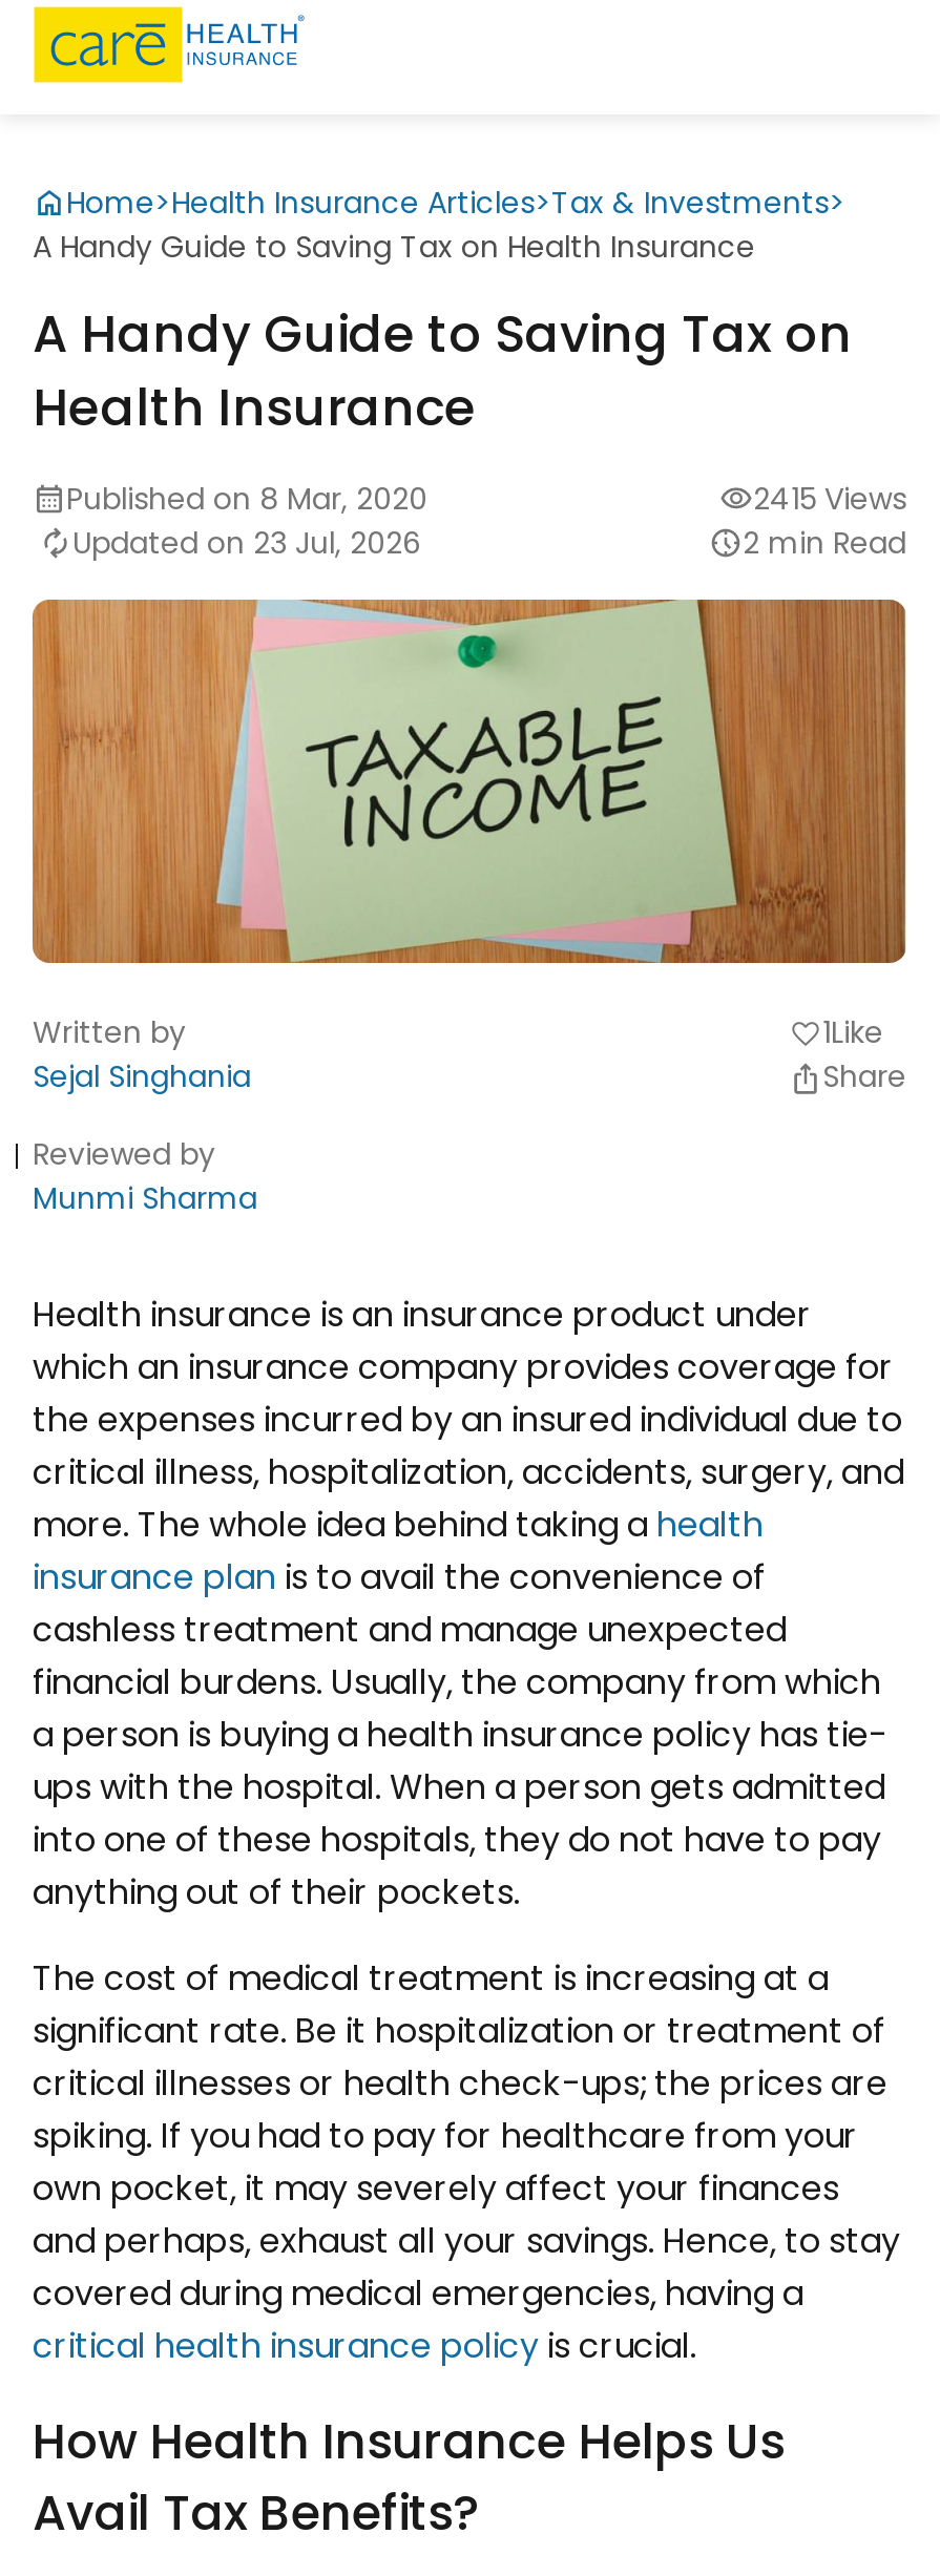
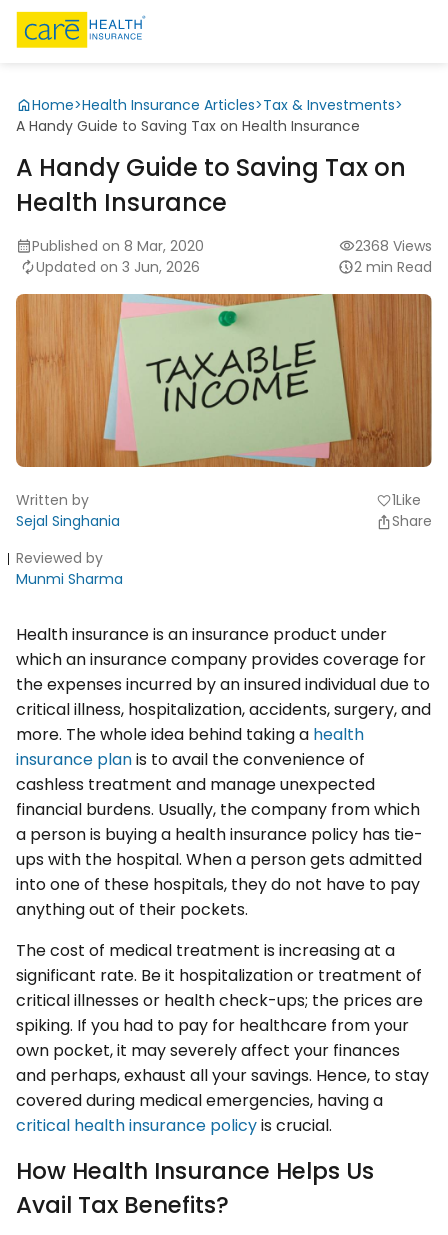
- 2415 Views
+ 2368 Views

- Updated on 23 Jul, 2026
+ Updated on 3 Jun, 2026
